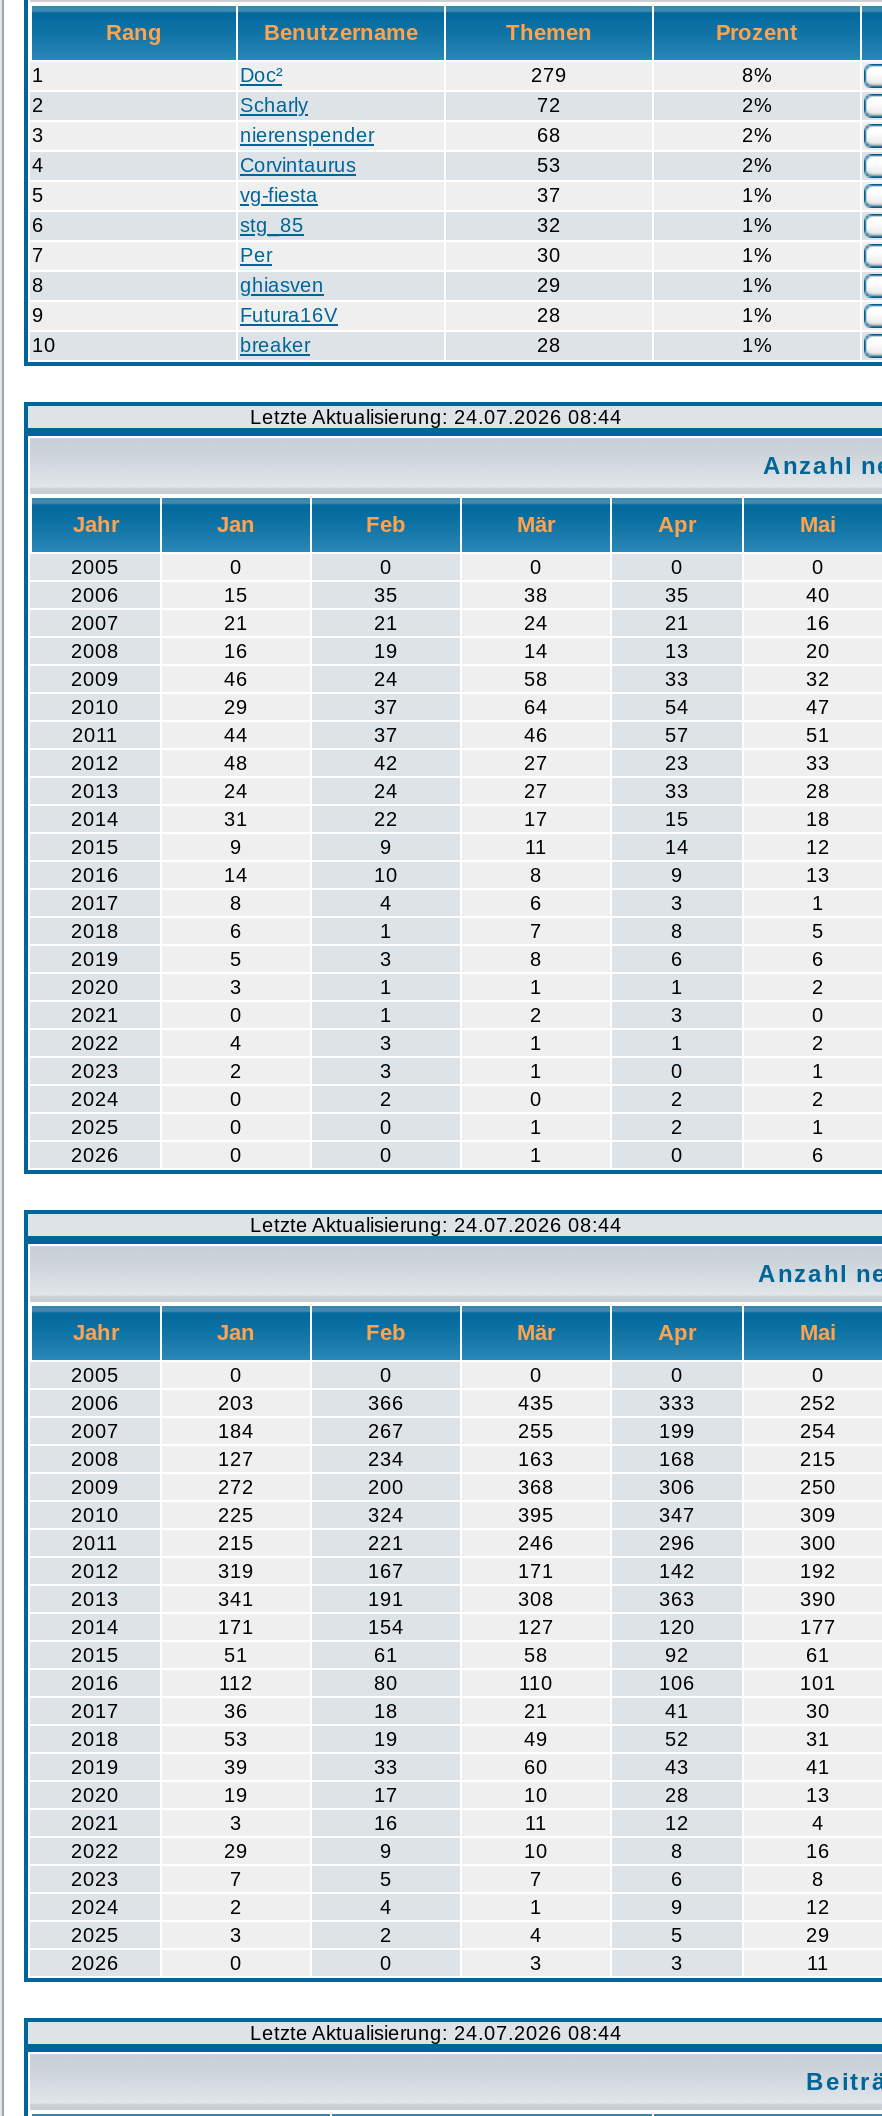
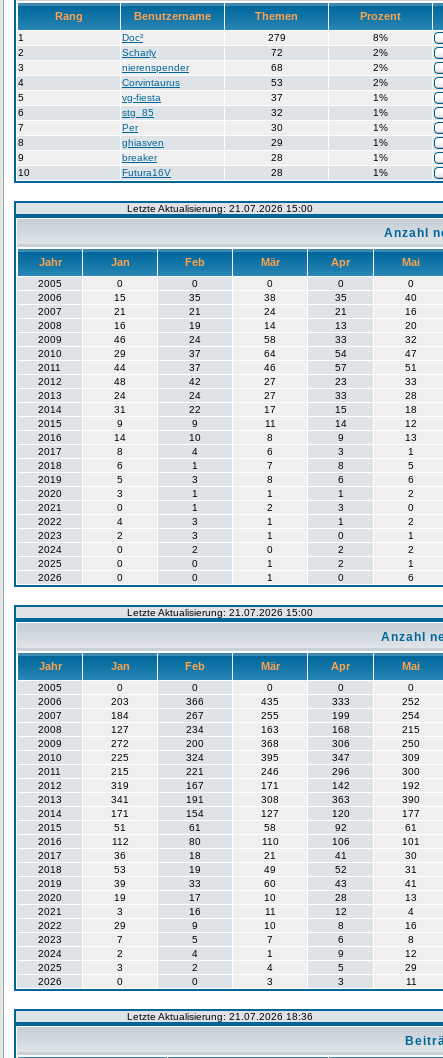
- Futura16V
- 28
- 1%
- 10

- Letzte Aktualisierung: 24.07.2026 08:44
+ 10
+ Futura16V
+ 28
+ 1%
+ Letzte Aktualisierung: 21.07.2026 15:00

- Letzte Aktualisierung: 24.07.2026 08:44
+ Letzte Aktualisierung: 21.07.2026 15:00

- Letzte Aktualisierung: 24.07.2026 08:44
+ Letzte Aktualisierung: 21.07.2026 18:36
